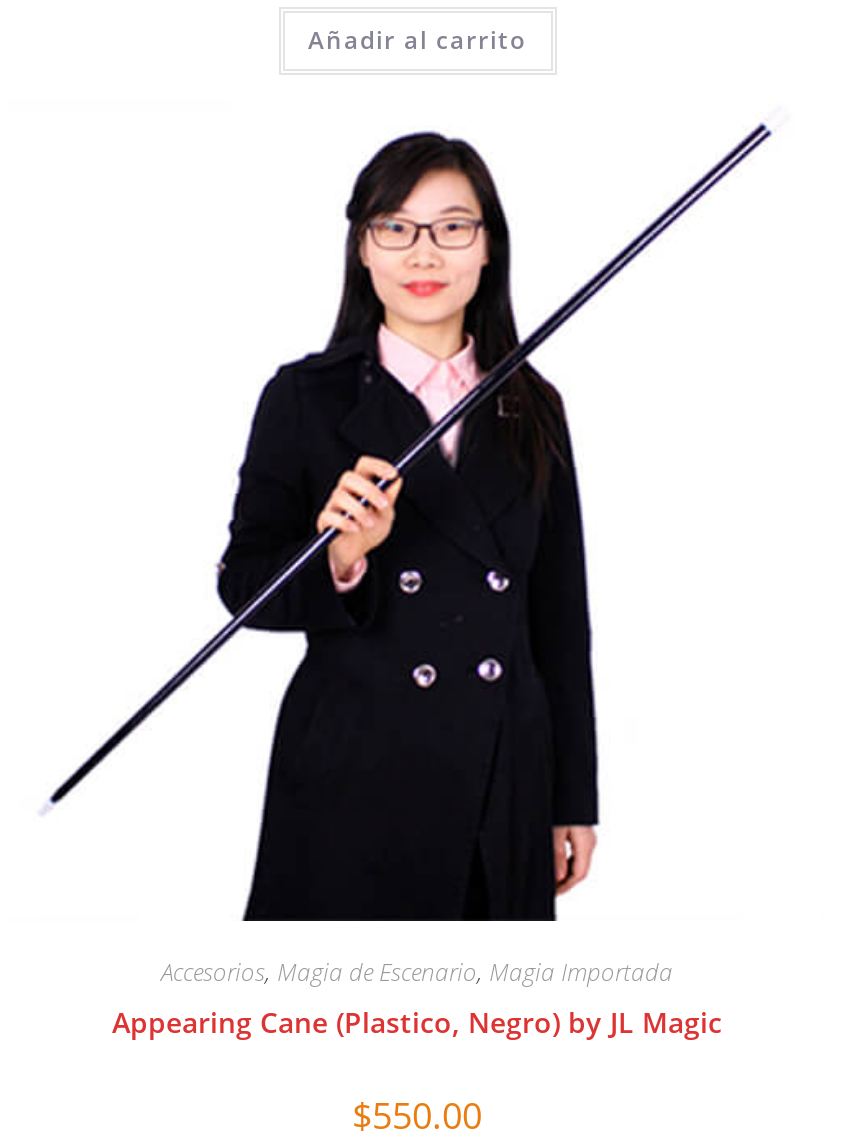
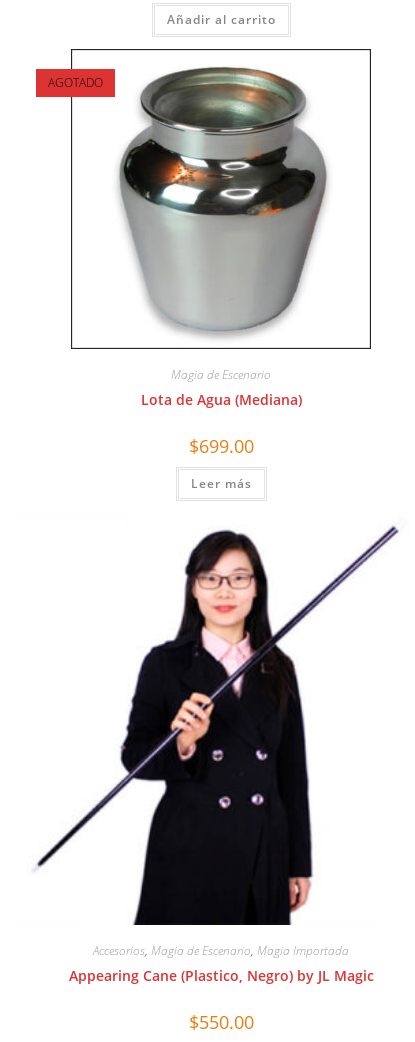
+ [image]
+ AGOTADO

+ Magia de Escenario
+ Lota de Agua (Mediana)
+ $699.00
+ Leer más
